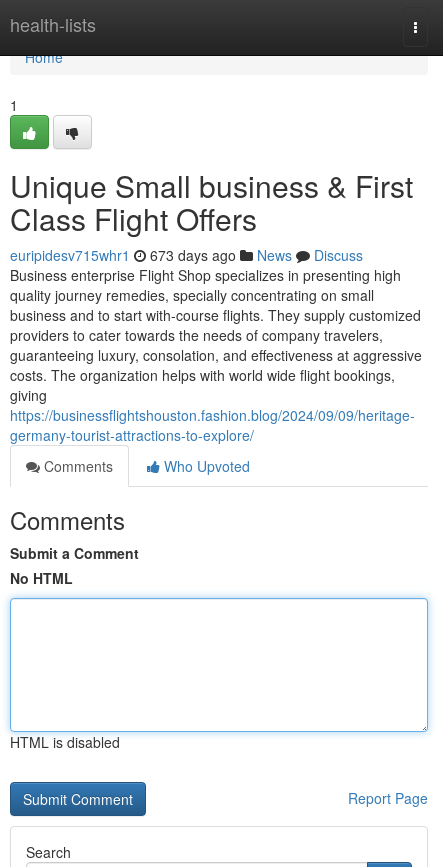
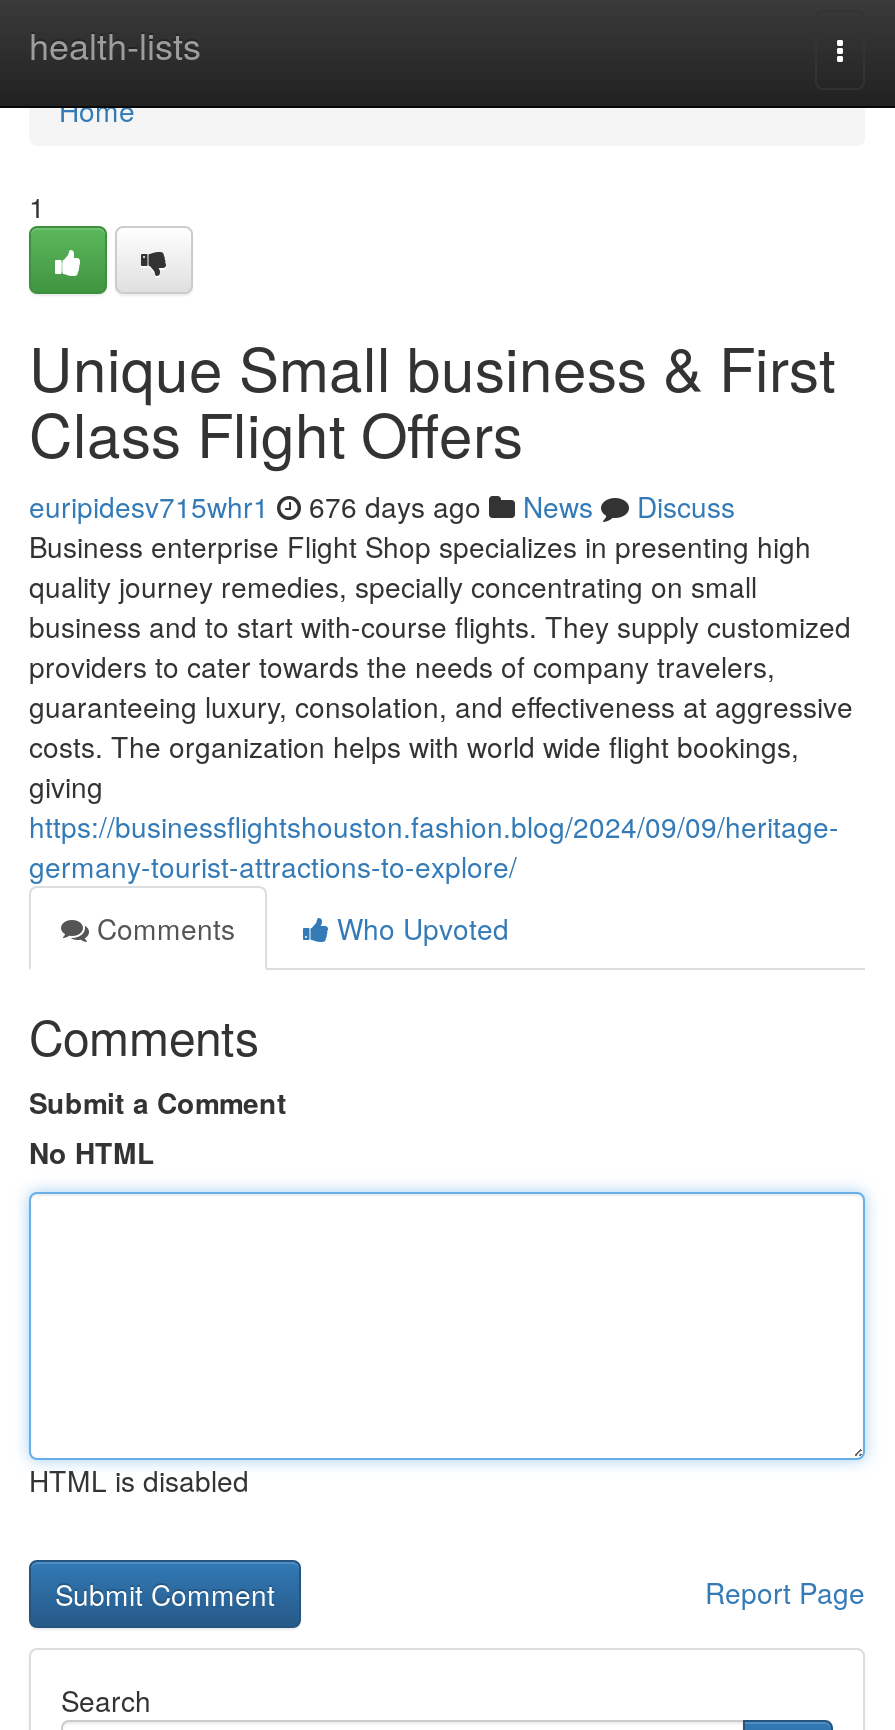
- euripidesv715whr1 673 days ago News Discuss
+ euripidesv715whr1 676 days ago News Discuss
